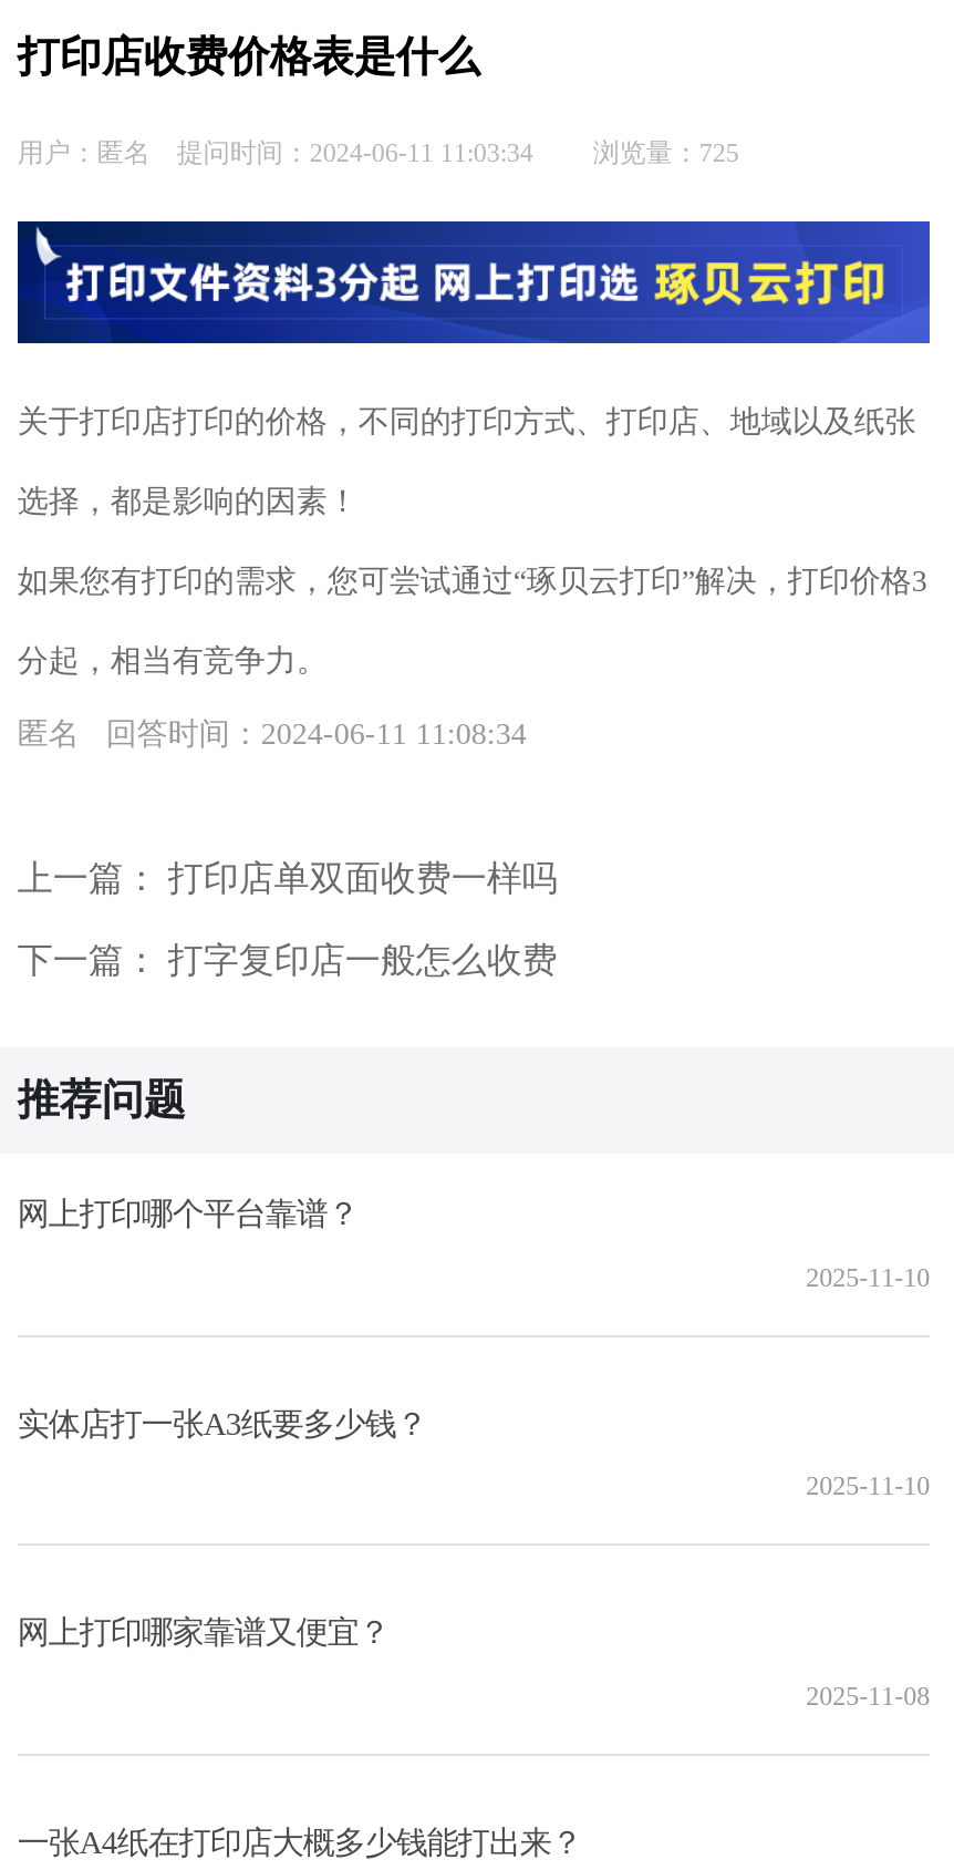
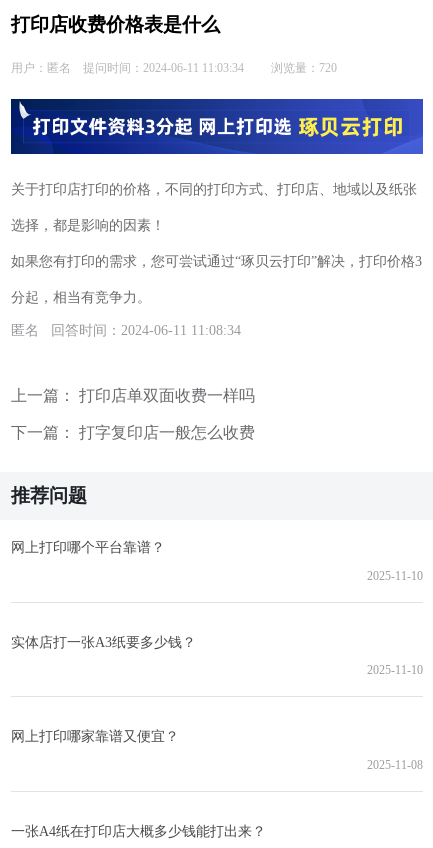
- 用户：匿名 提问时间：2024-06-11 11:03:34 浏览量：725
+ 用户：匿名 提问时间：2024-06-11 11:03:34 浏览量：720
